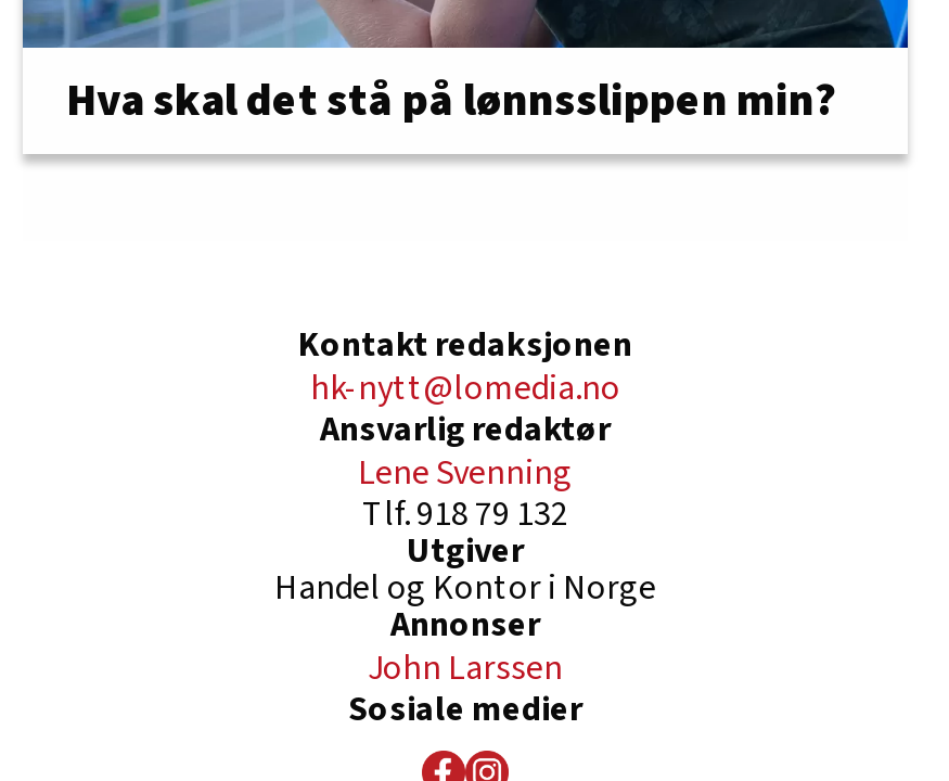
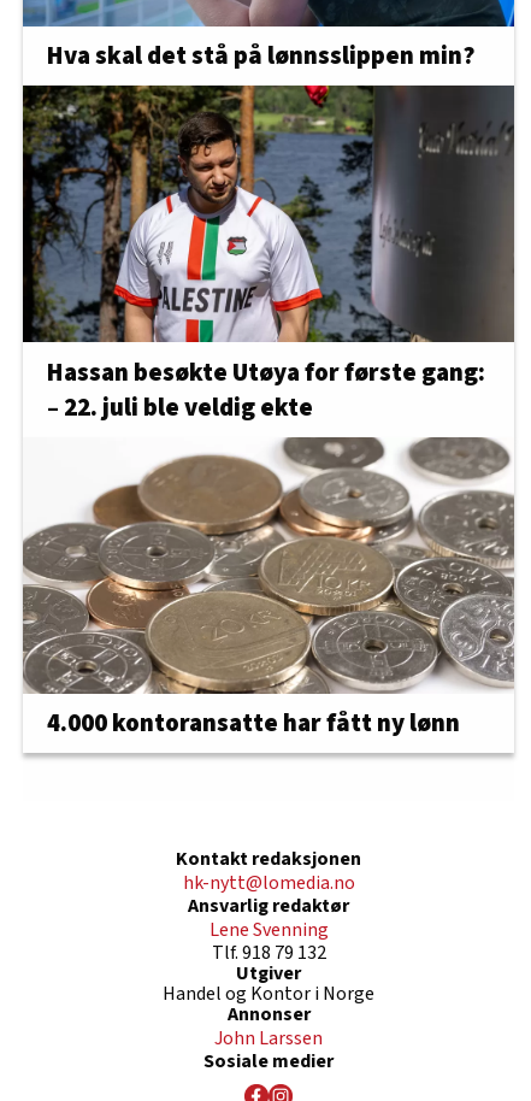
+ [image]
+ Hassan besøkte Utøya for første gang:
+ – 22. juli ble veldig ekte

+ [image]
+ 4.000 kontoransatte har fått ny lønn
